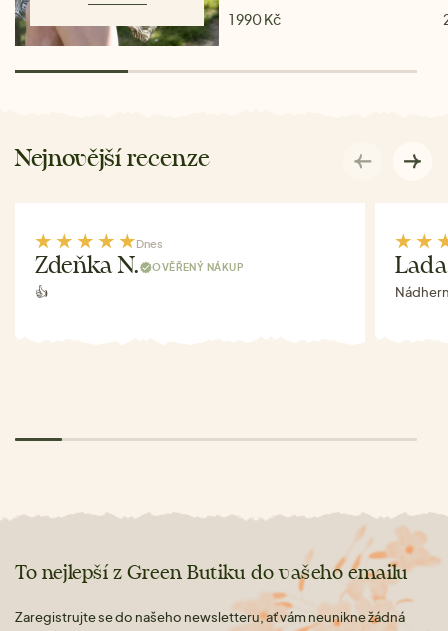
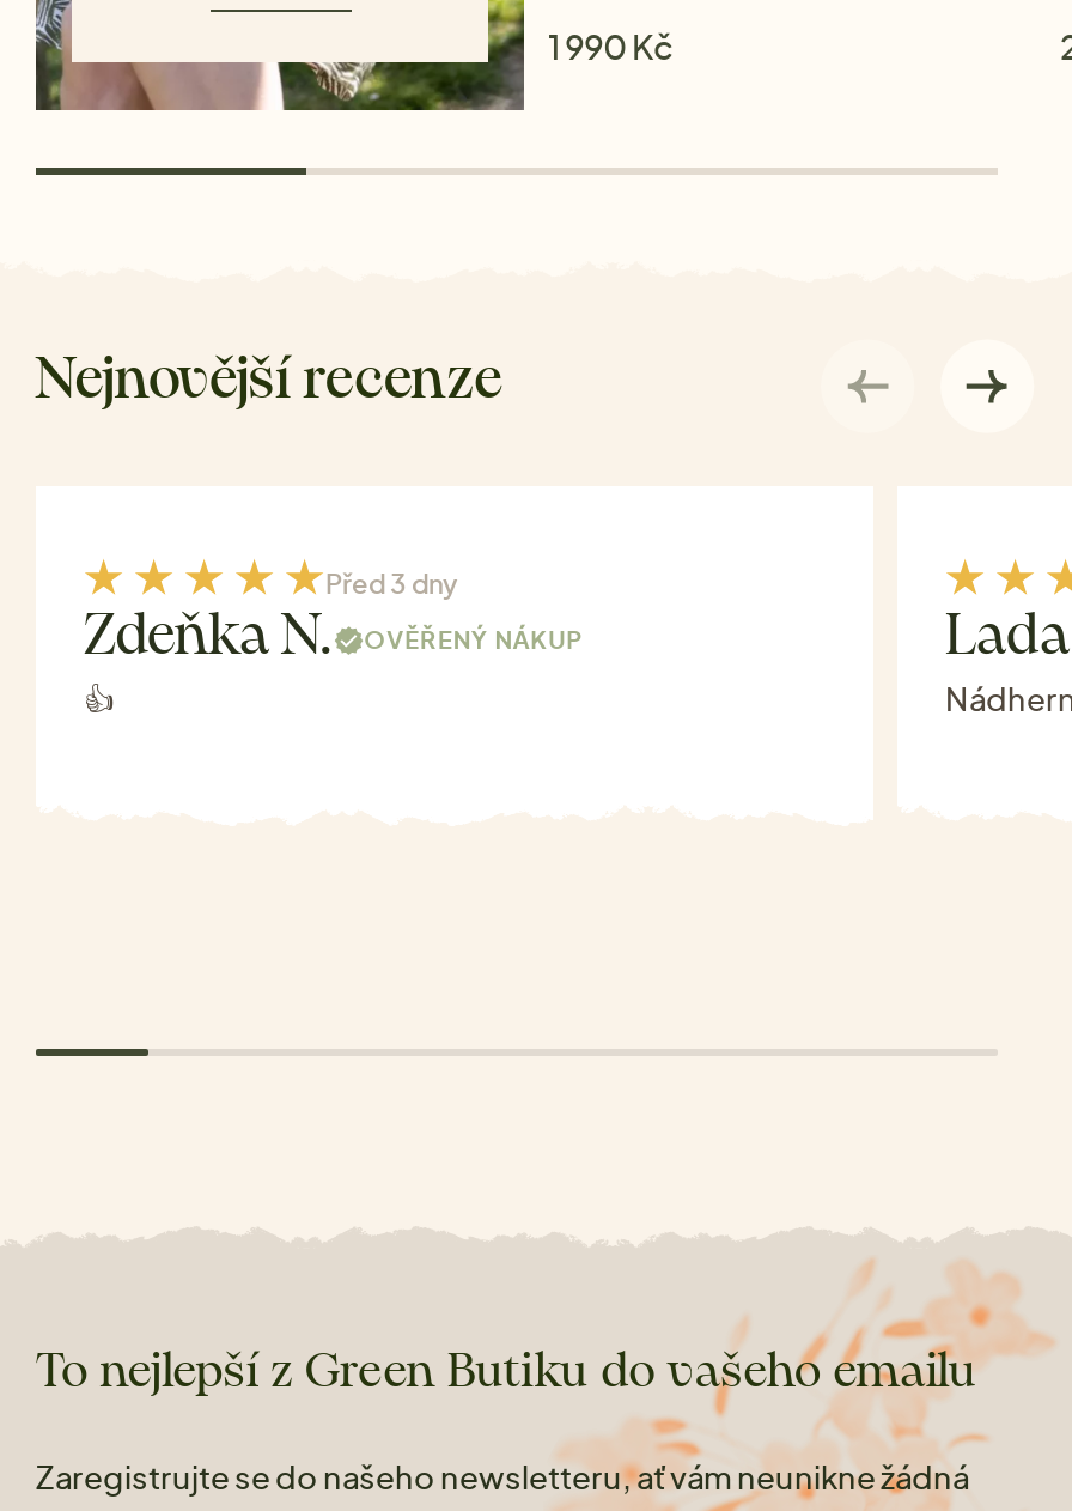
- Dnes
+ Před 3 dny
